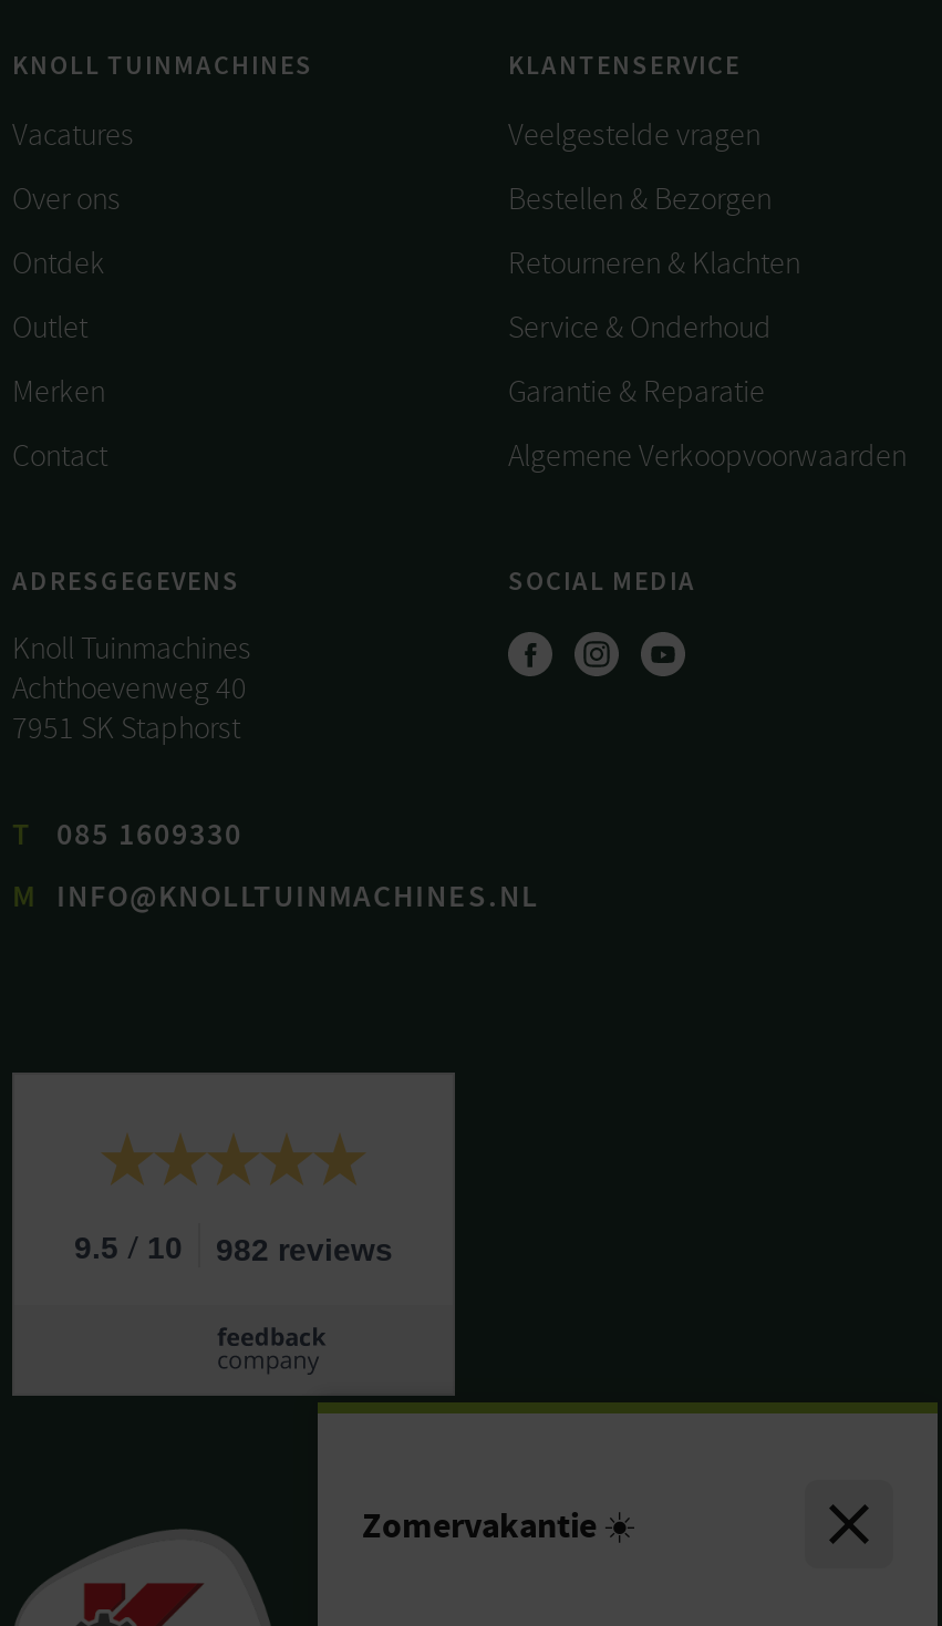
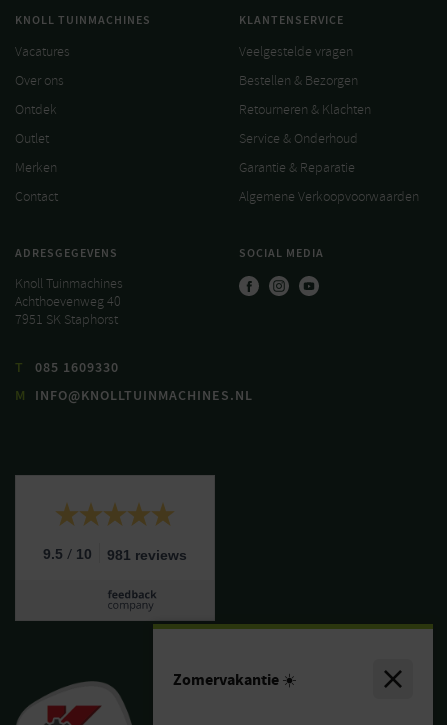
- 9.5 / 10 982 reviews
+ 9.5 / 10 981 reviews
